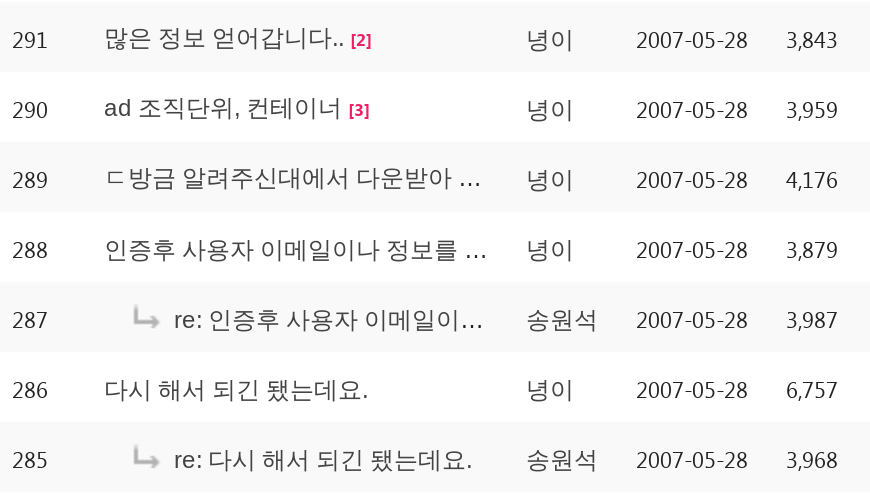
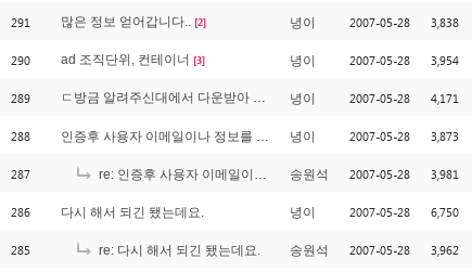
- 2007-05-28 3,843
+ 2007-05-28 3,838

- 2007-05-28 3,959
+ 2007-05-28 3,954

- 4,176
+ 4,171

- 2007-05-28 3,879
+ 2007-05-28 3,873

- 송원석 2007-05-28 3,987
+ 송원석 2007-05-28 3,981

- 2007-05-28 6,757
+ 2007-05-28 6,750

- re: 다시 해서 되긴 됐는데요. 송원석 2007-05-28 3,968
+ re: 다시 해서 되긴 됐는데요. 송원석 2007-05-28 3,962
